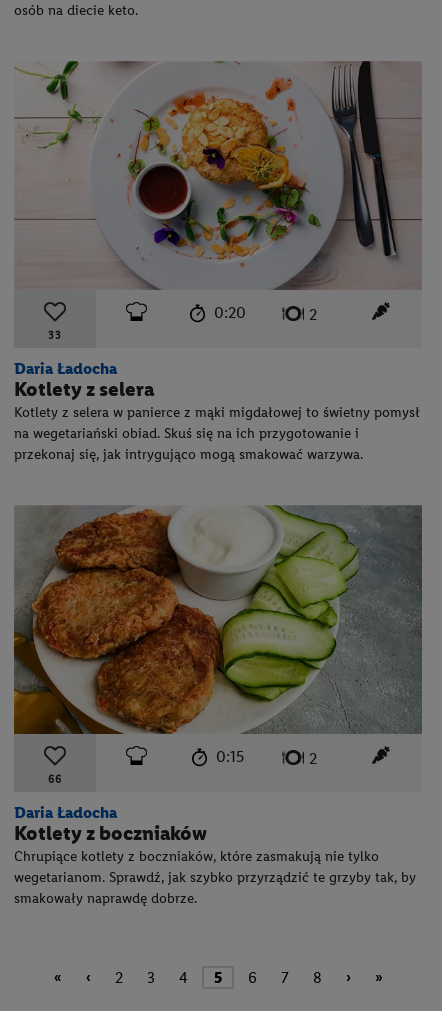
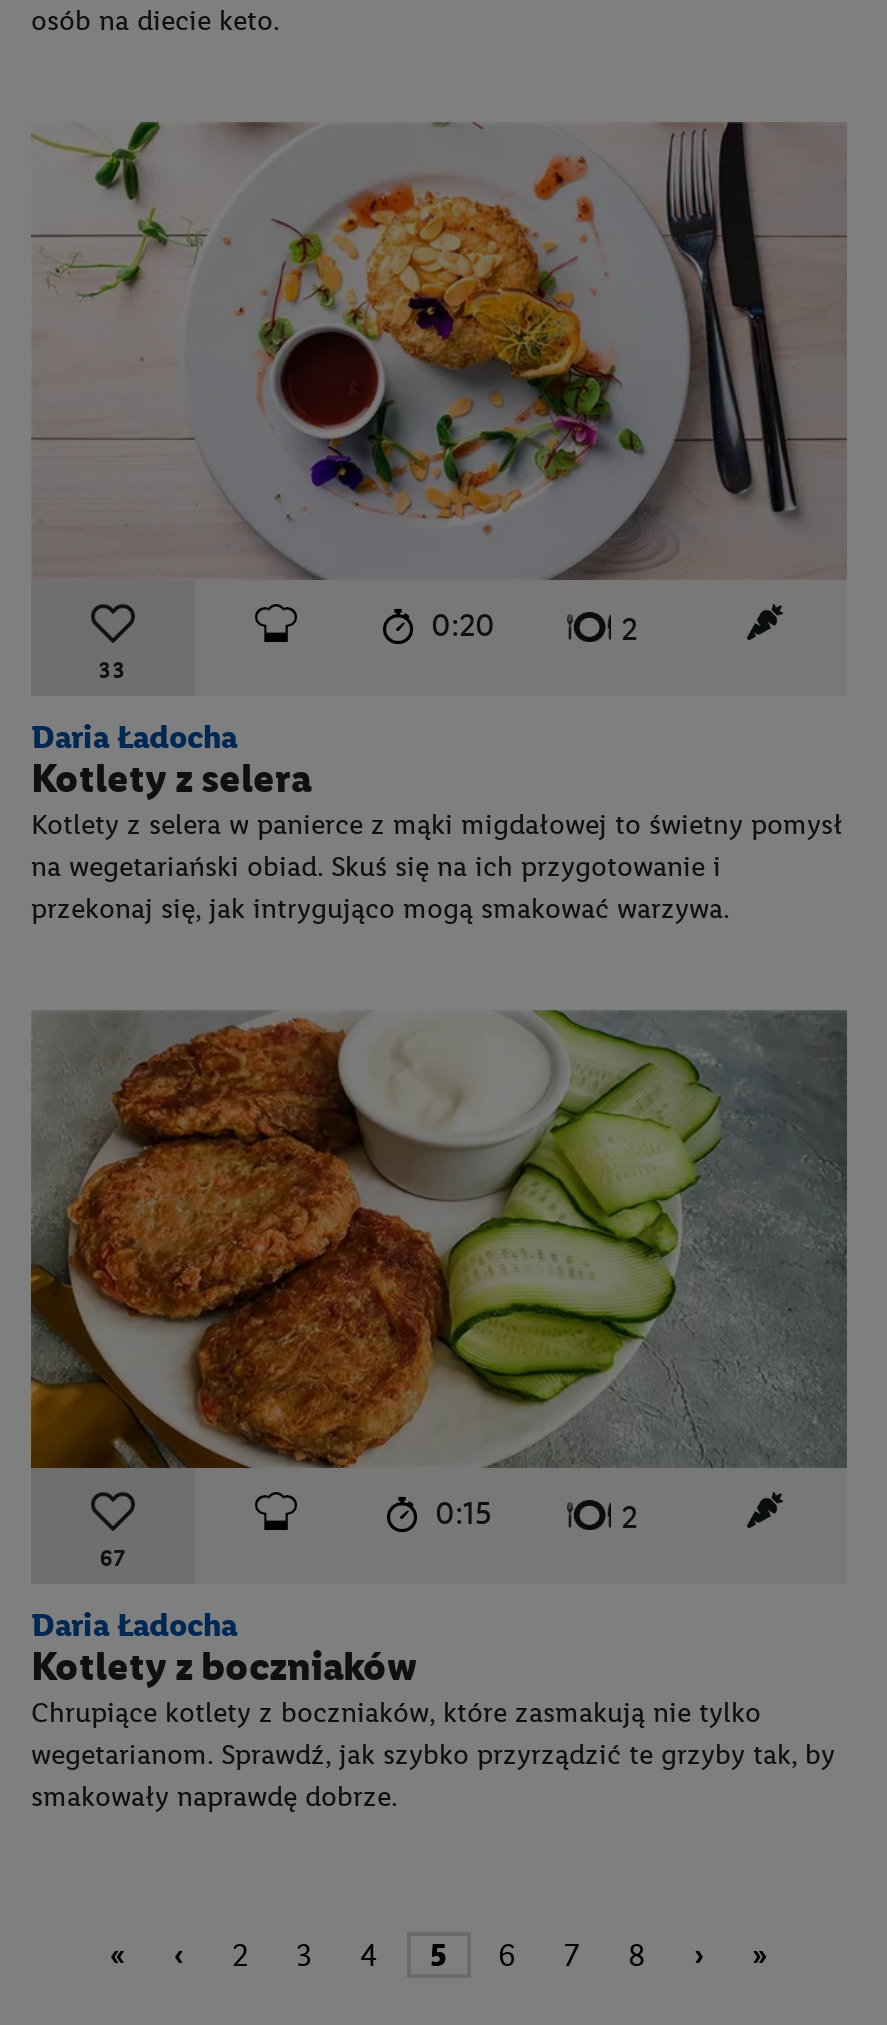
- 66
+ 67
